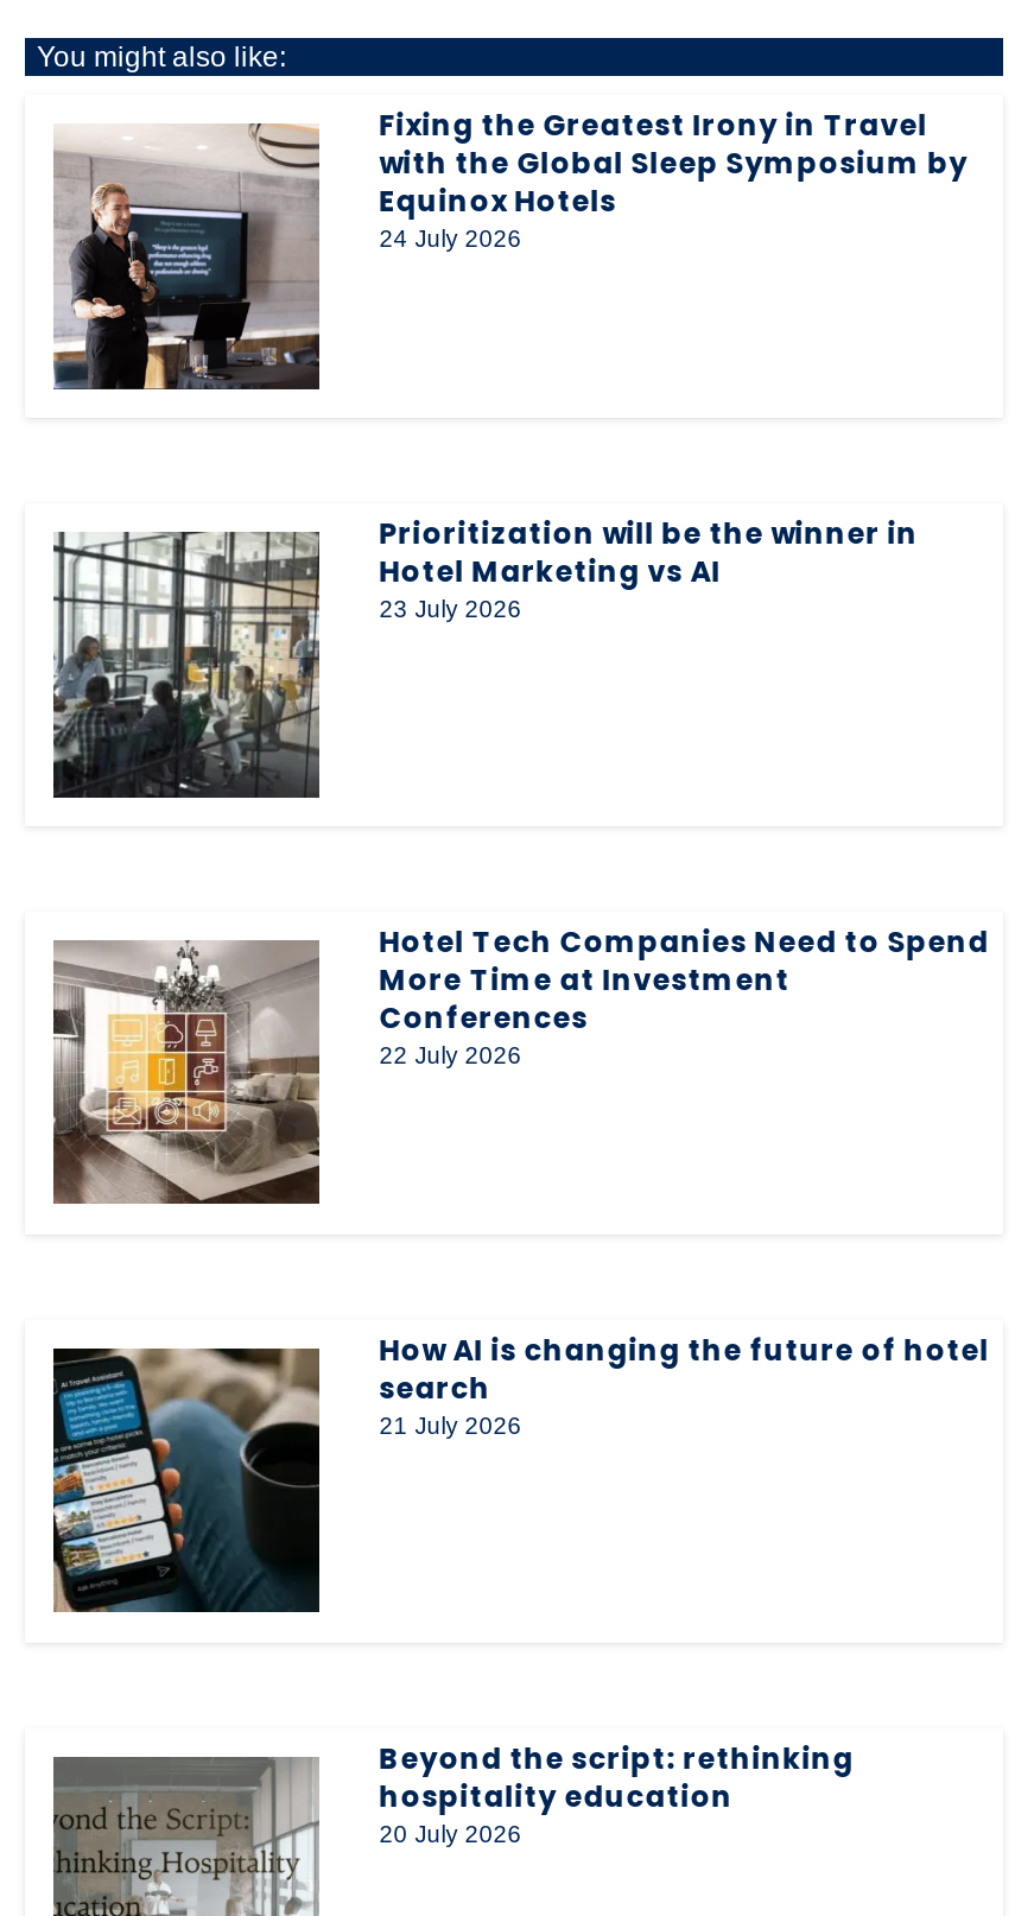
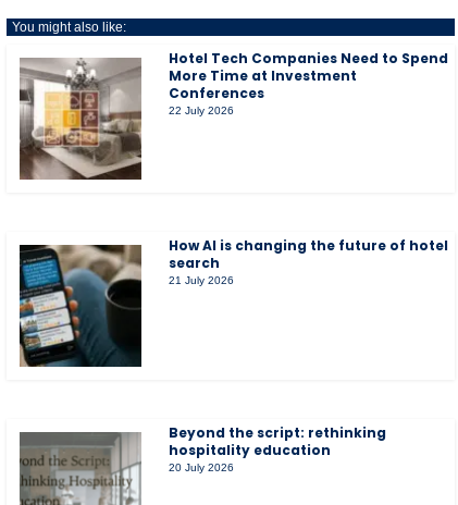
- [image]
- Fixing the Greatest Irony in Travel
- with the Global Sleep Symposium by
- Equinox Hotels
- 24 July 2026

- [image]
- Prioritization will be the winner in
- Hotel Marketing vs AI
- 23 July 2026
